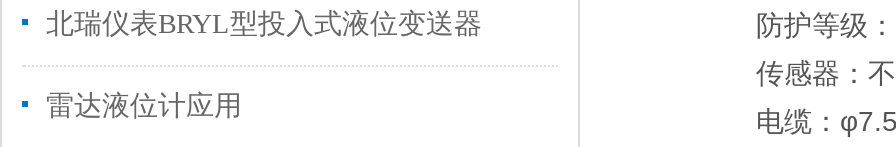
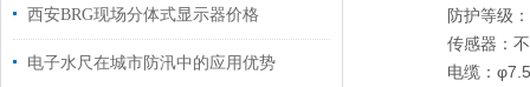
- 北瑞仪表BRYL型投入式液位变送器
+ 西安BRG现场分体式显示器价格

- 雷达液位计应用
+ 电子水尺在城市防汛中的应用优势
